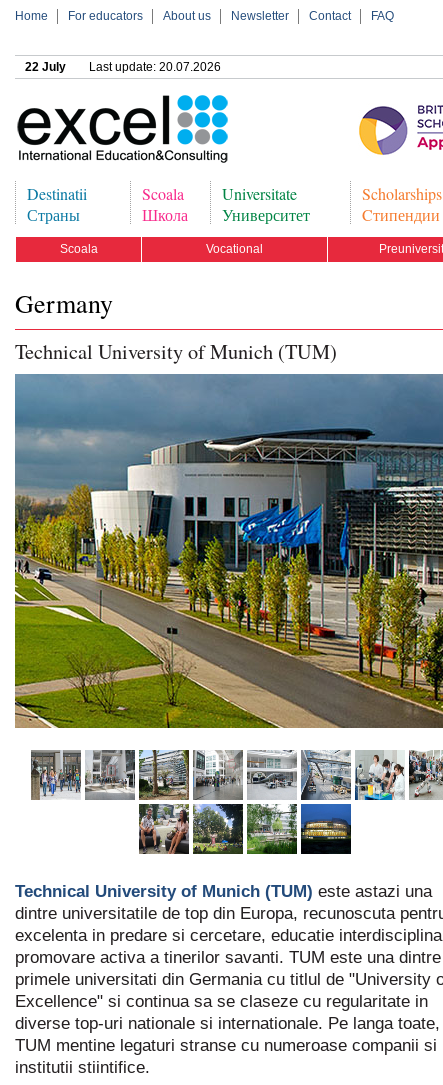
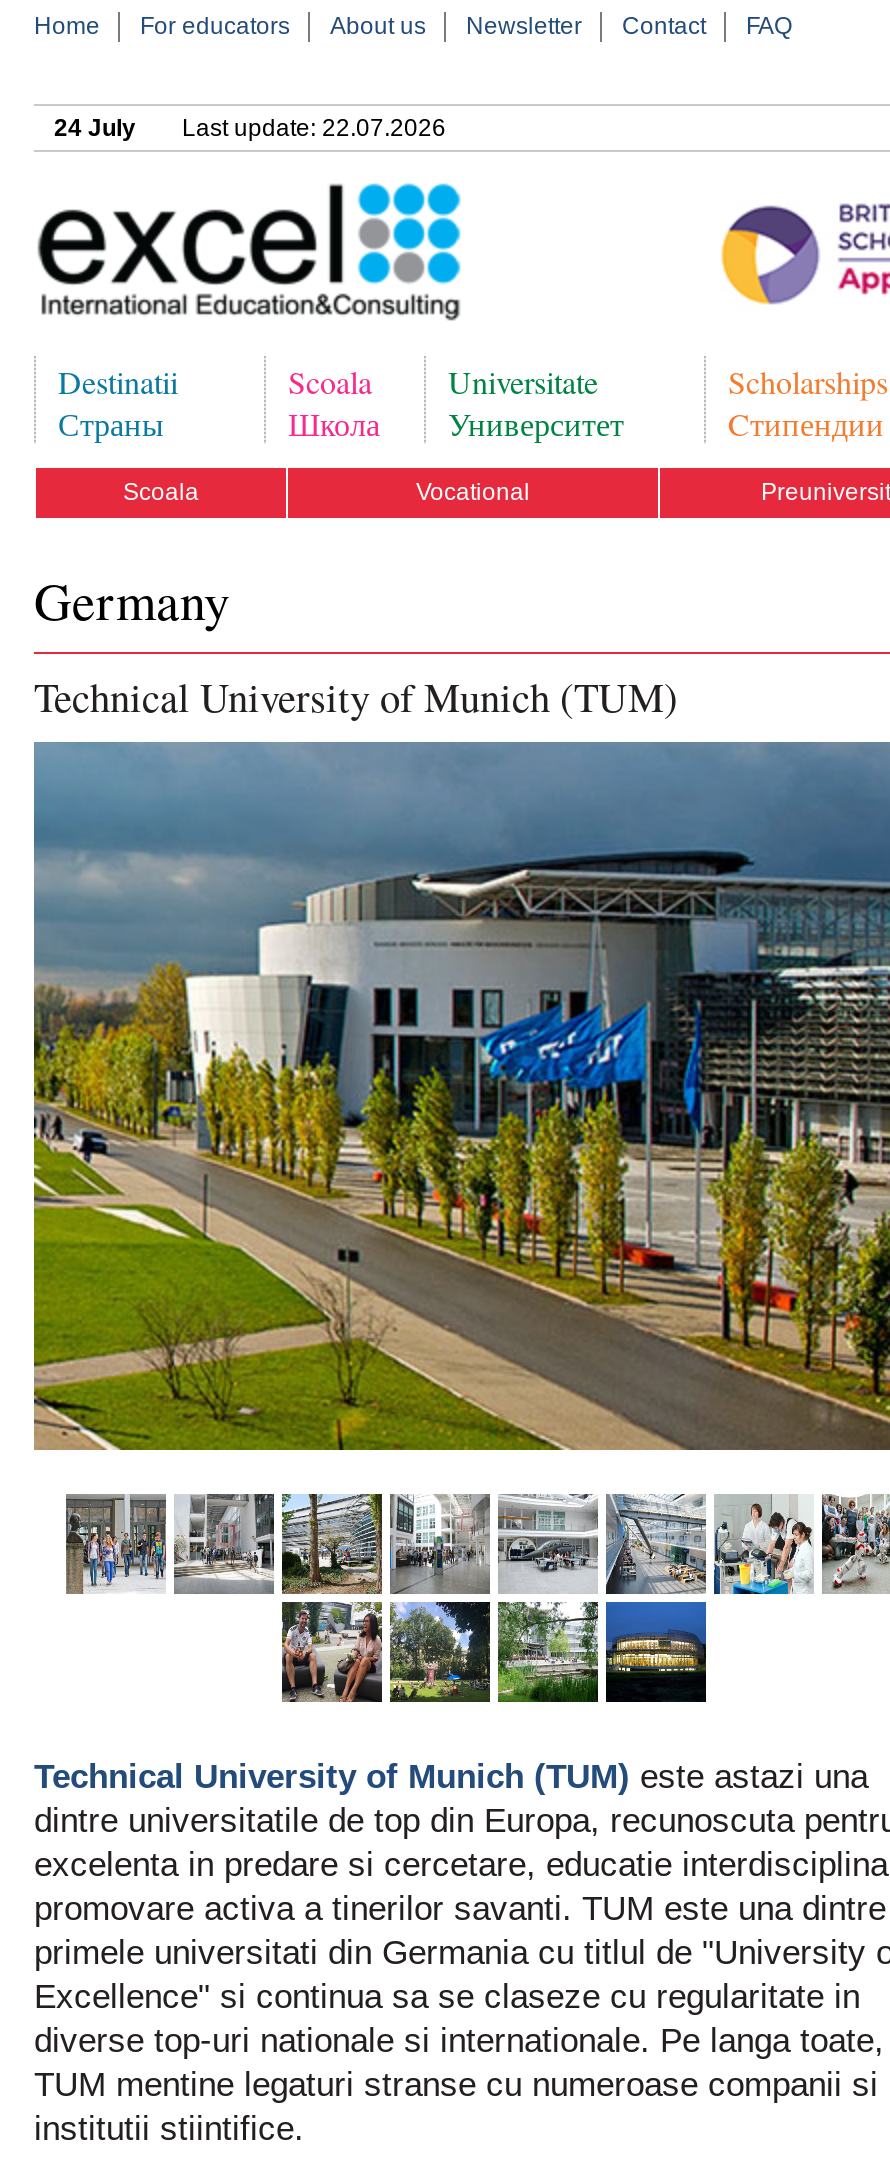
- 22 July
+ 24 July

- Last update: 20.07.2026
+ Last update: 22.07.2026
